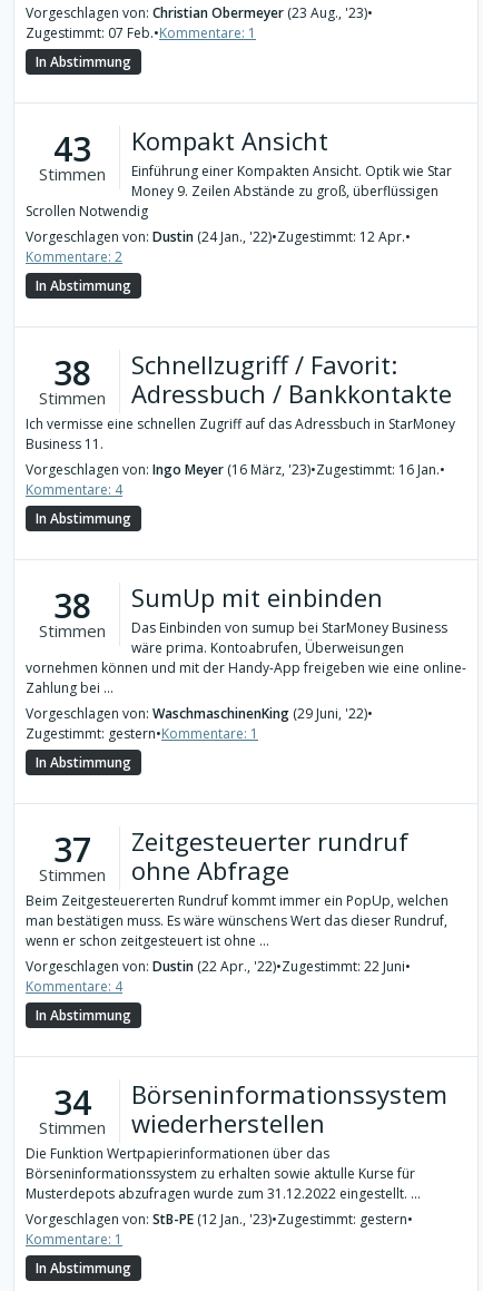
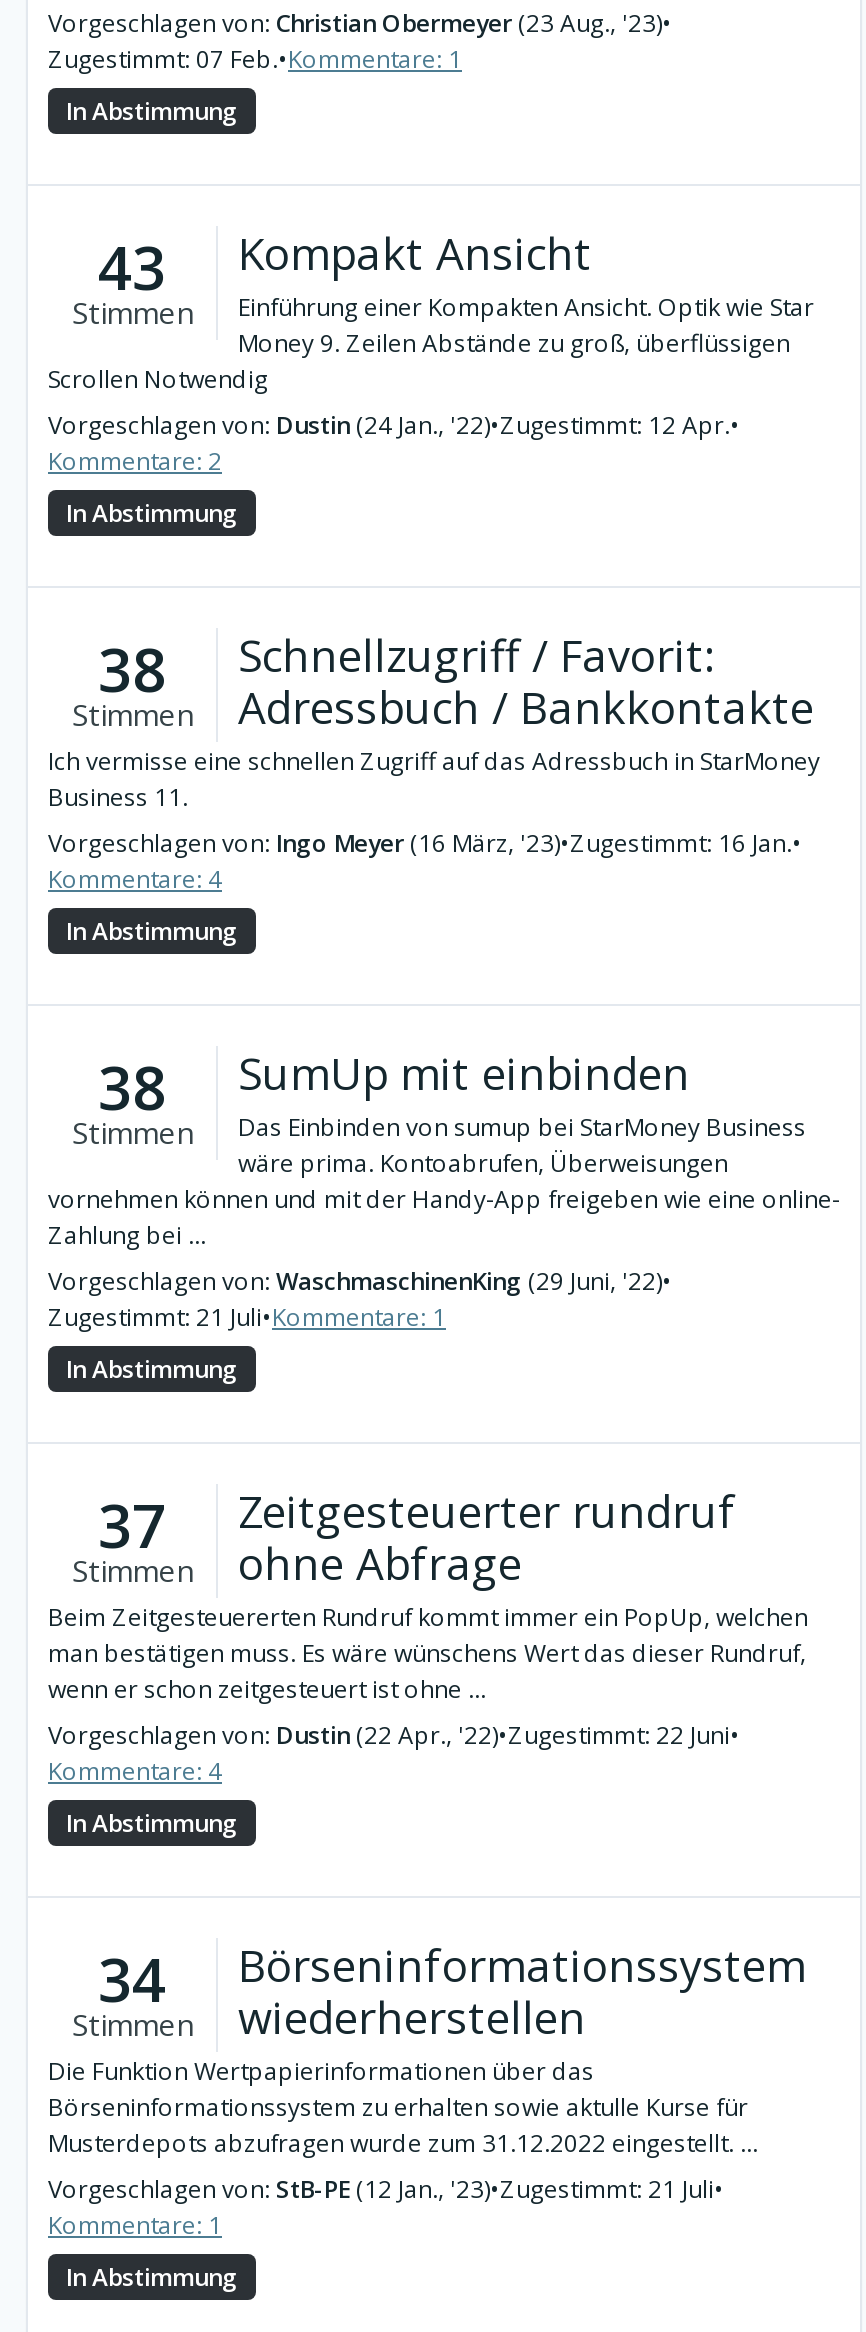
- Zugestimmt: gestern•Kommentare: 1
+ Zugestimmt: 21 Juli•Kommentare: 1

- Vorgeschlagen von: StB-PE (12 Jan., '23)•Zugestimmt: gestern•
+ Vorgeschlagen von: StB-PE (12 Jan., '23)•Zugestimmt: 21 Juli•
